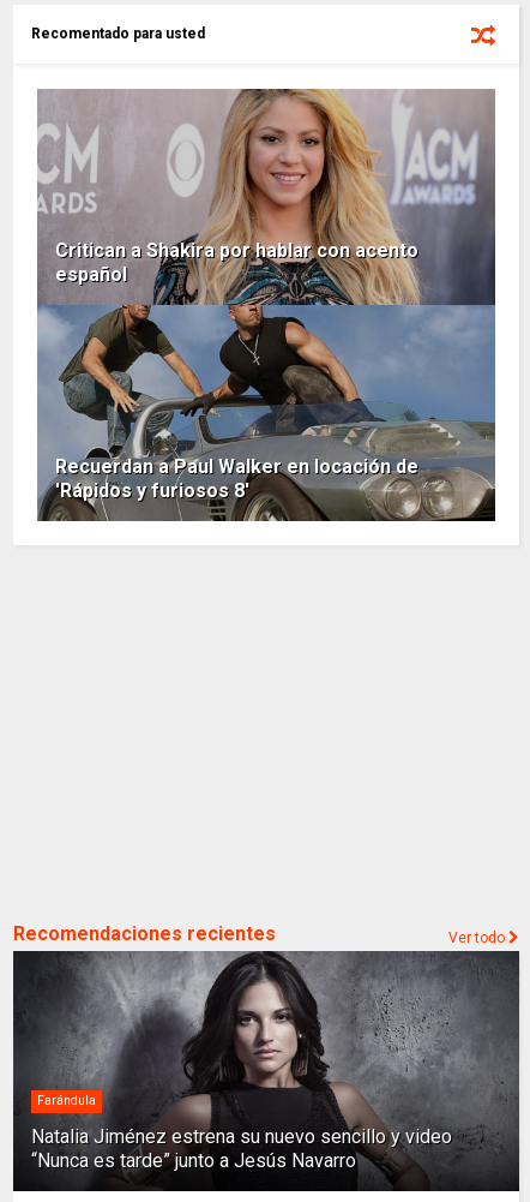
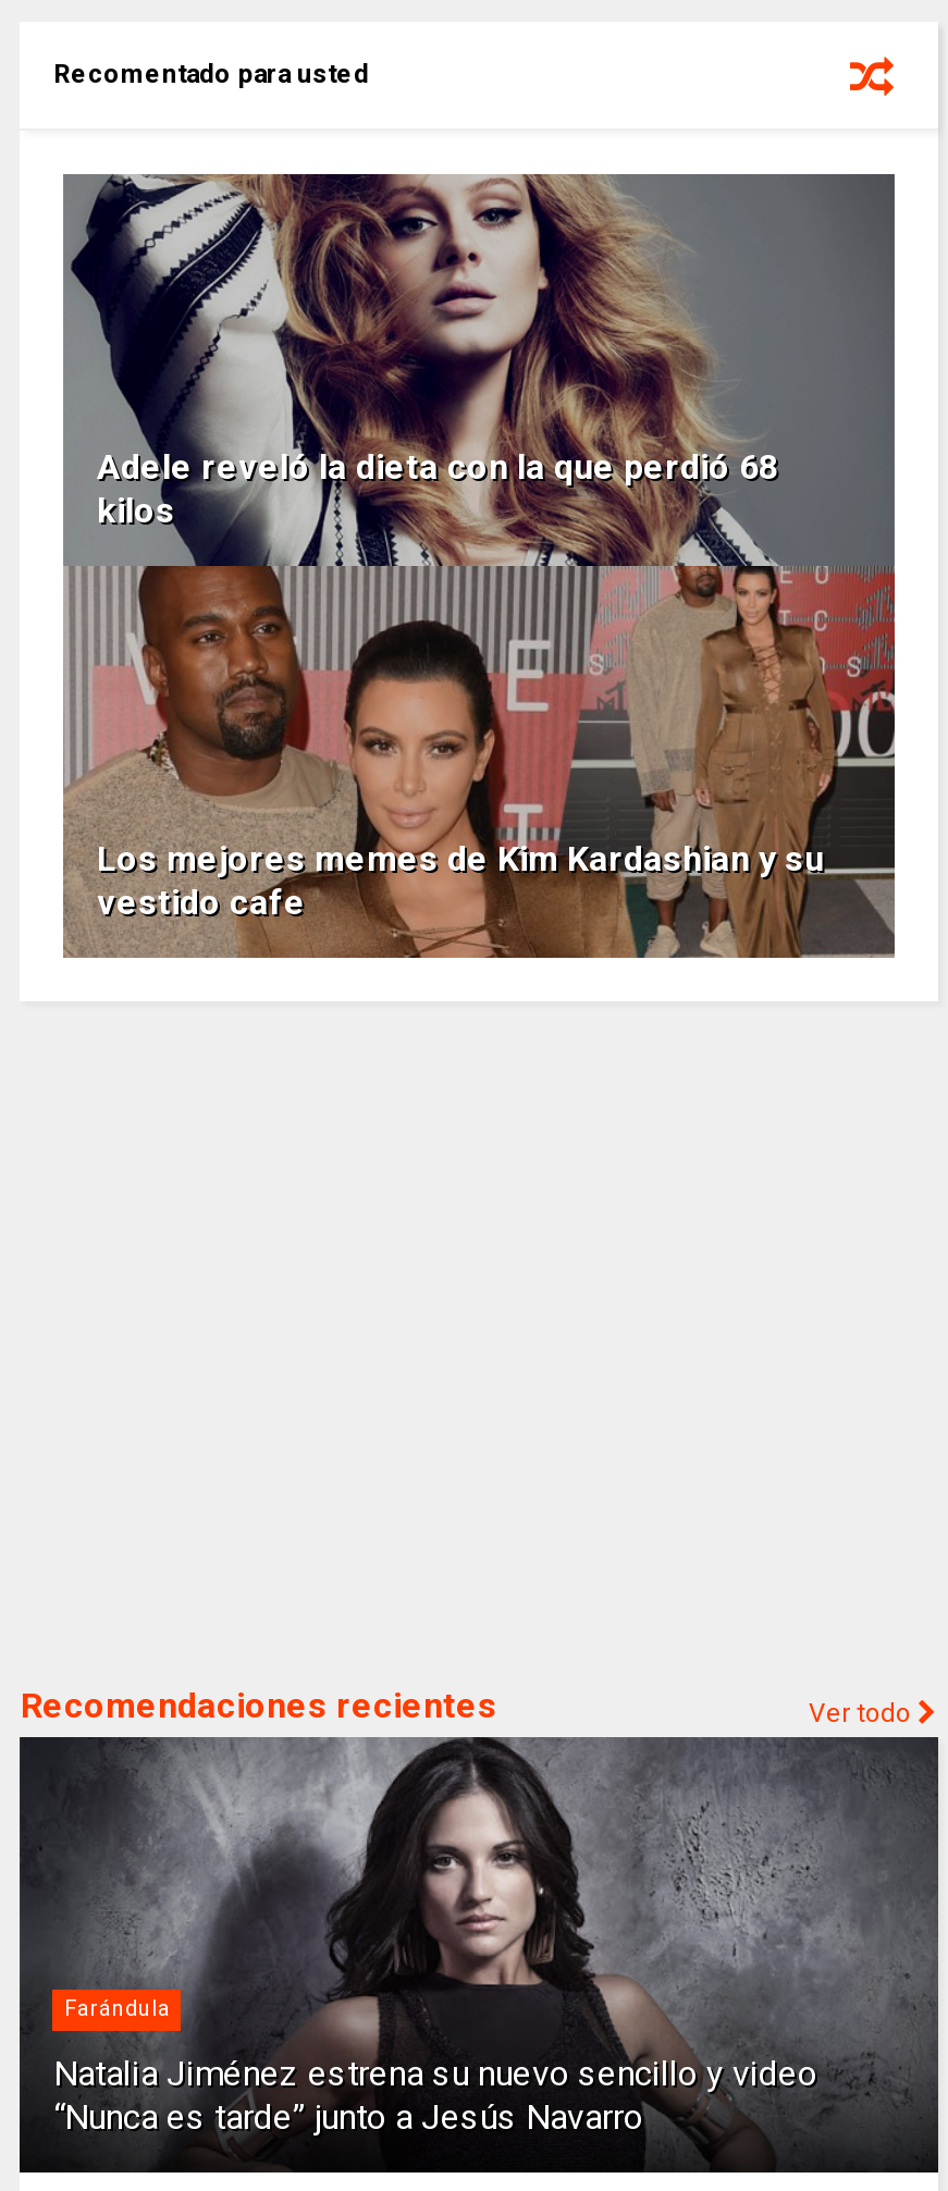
- [image]
- Critican a Shakira por hablar con acento
- español
+ [image]
+ Adele reveló la dieta con la que perdió 68
+ kilos

- [image]
- Recuerdan a Paul Walker en locación de
- 'Rápidos y furiosos 8'
+ [image]
+ Los mejores memes de Kim Kardashian y su
+ vestido cafe
